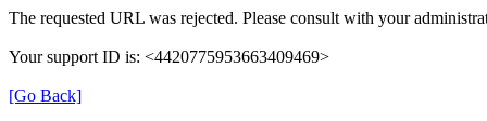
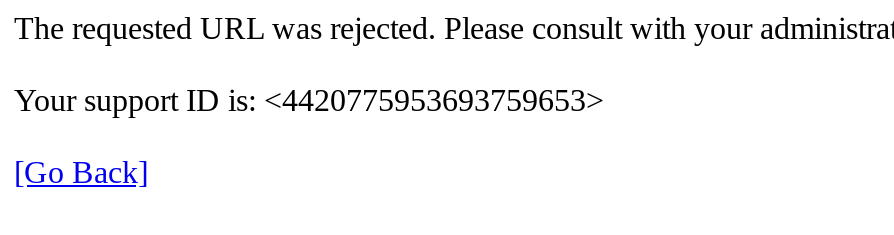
- Your support ID is: <4420775953663409469>
+ Your support ID is: <4420775953693759653>
